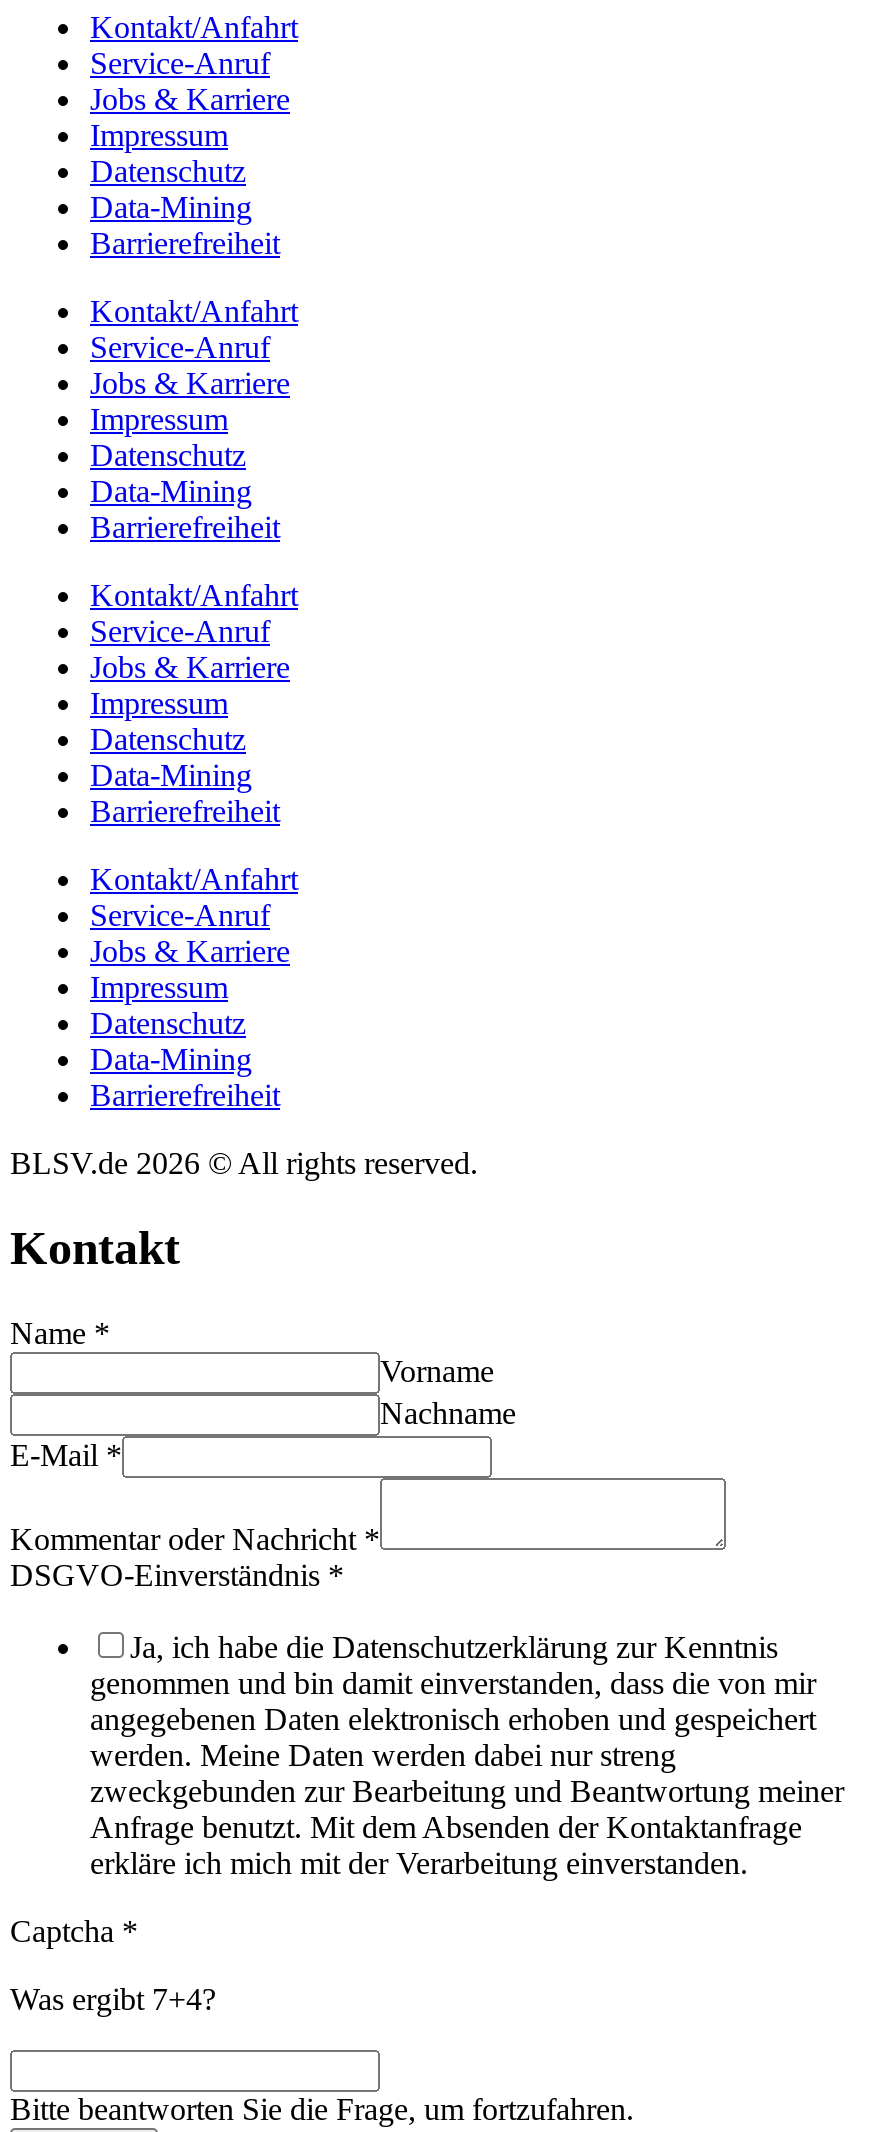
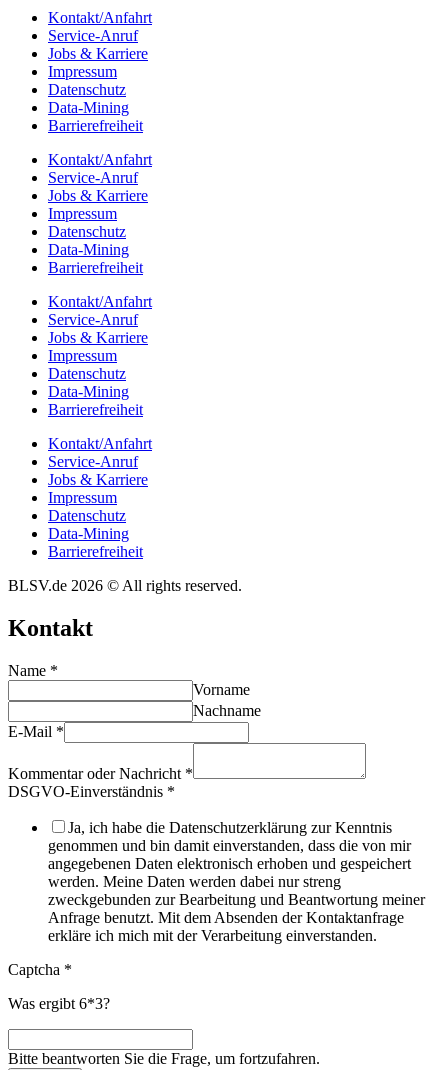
- Was ergibt 7+4?
+ Was ergibt 6*3?
